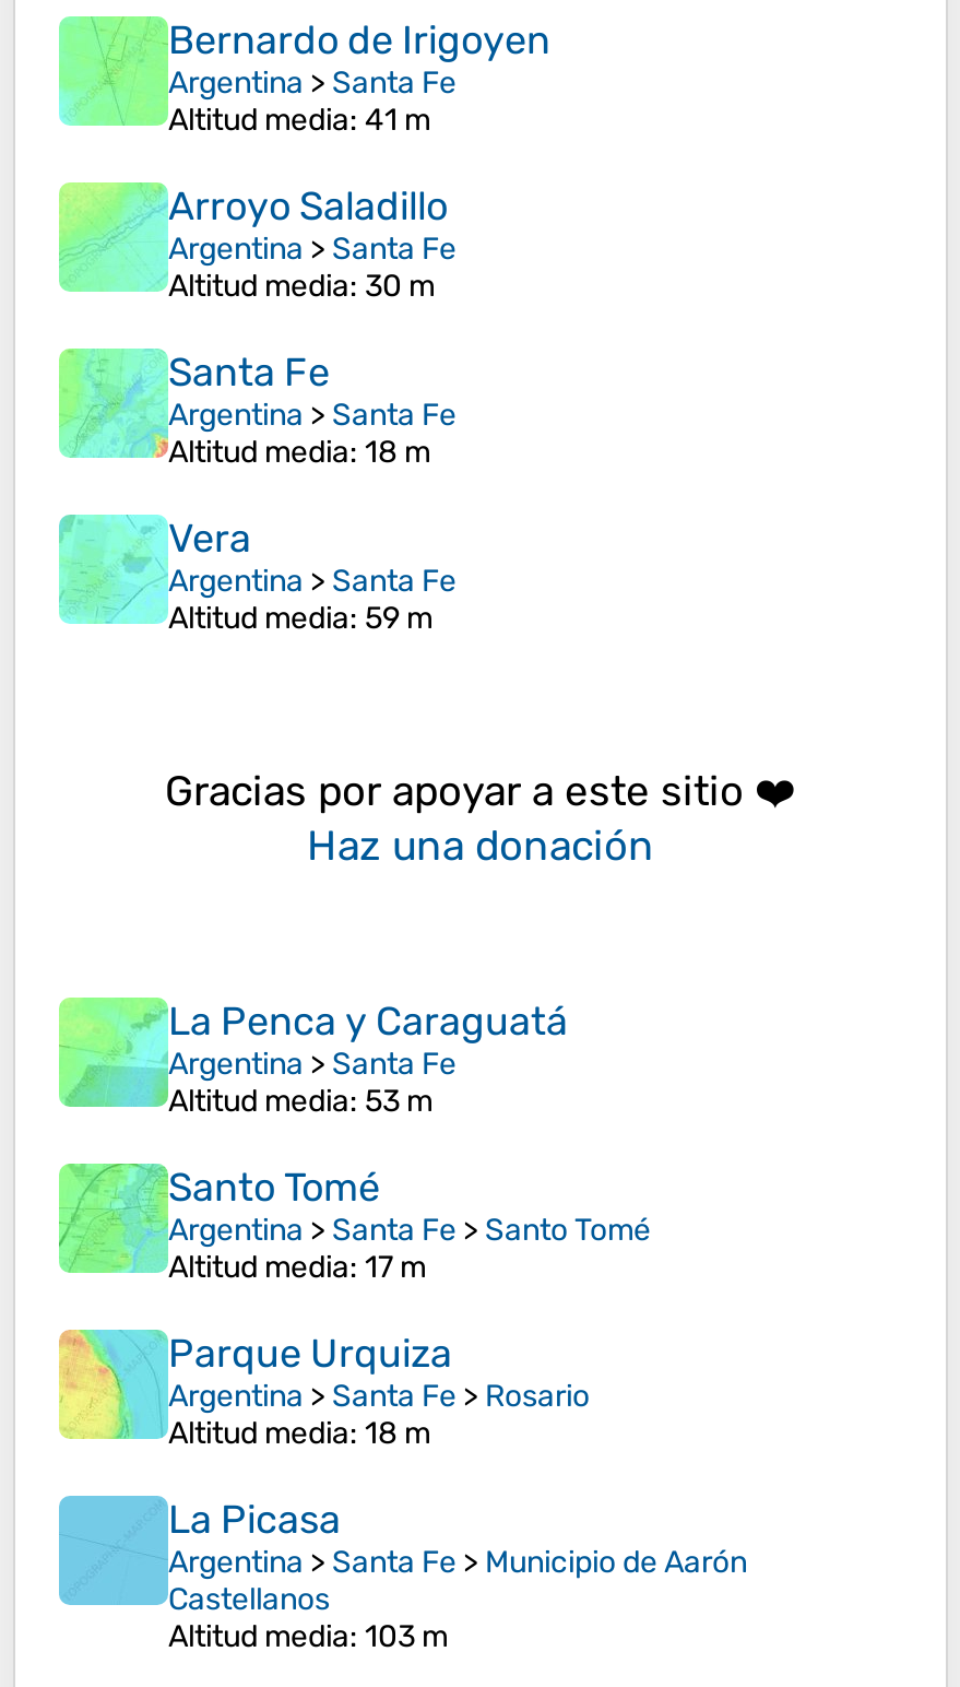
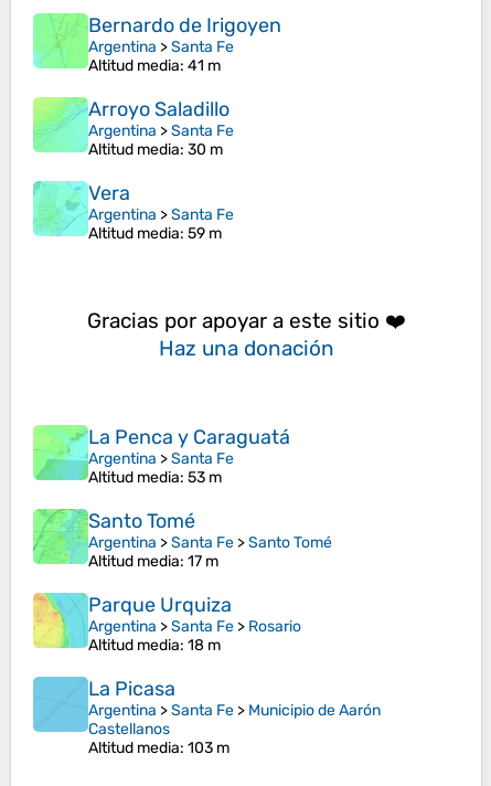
- [image]
- Santa Fe
- Argentina > Santa Fe
- Altitud media: 18 m
